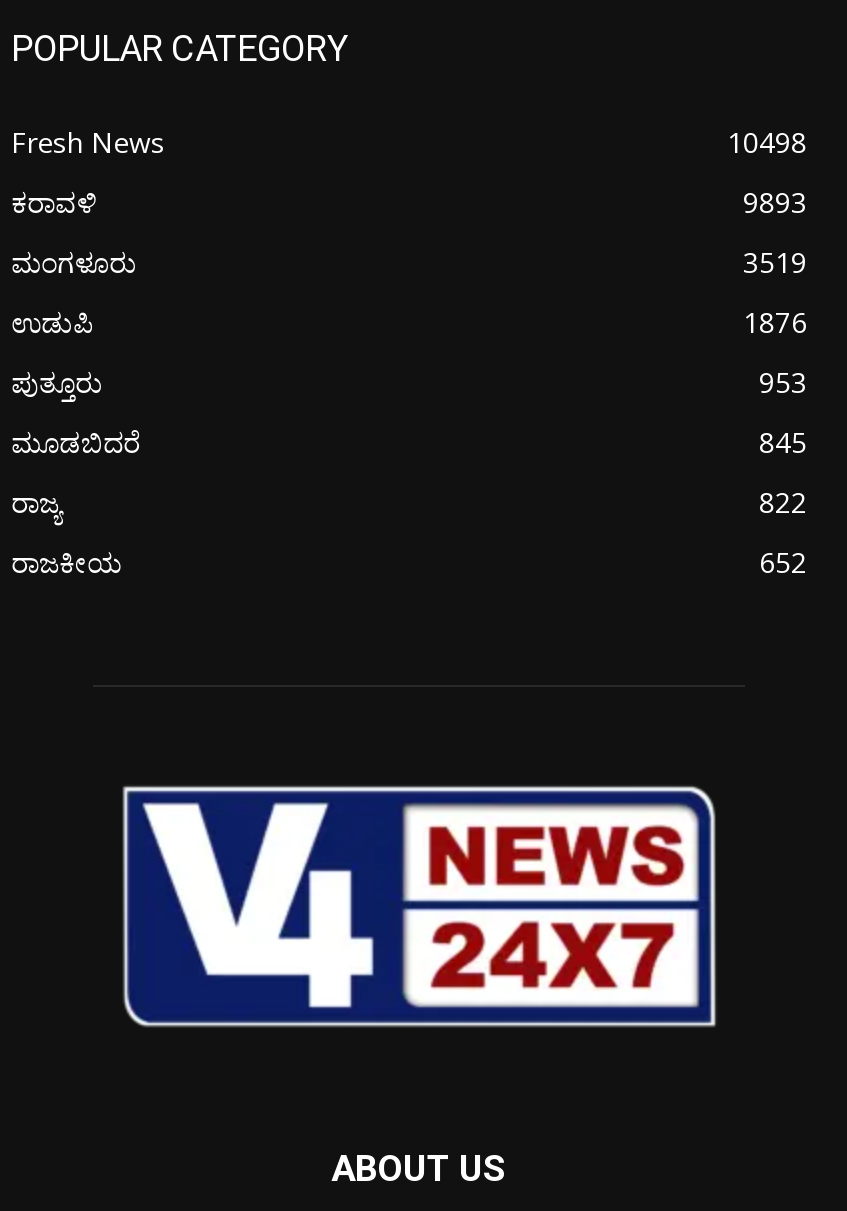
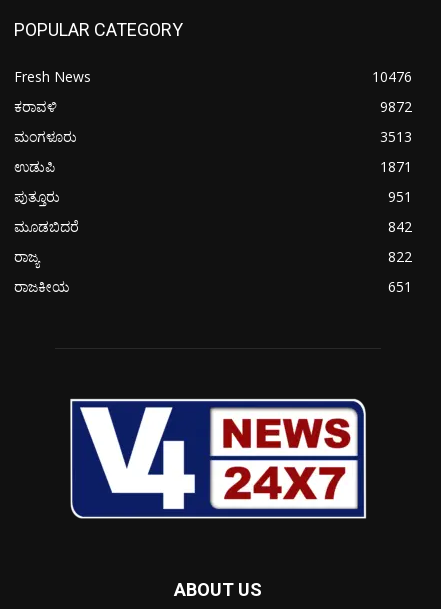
- 10498
+ 10476

- 9893
+ 9872

- 3519
+ 3513

- 1876
+ 1871

- 953
+ 951

- 845
+ 842

- 652
+ 651
